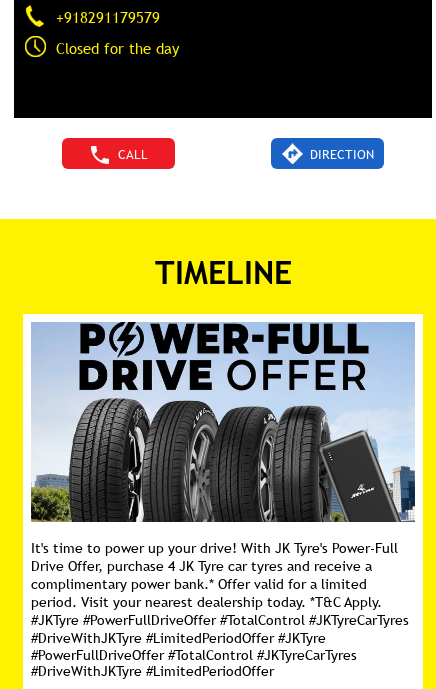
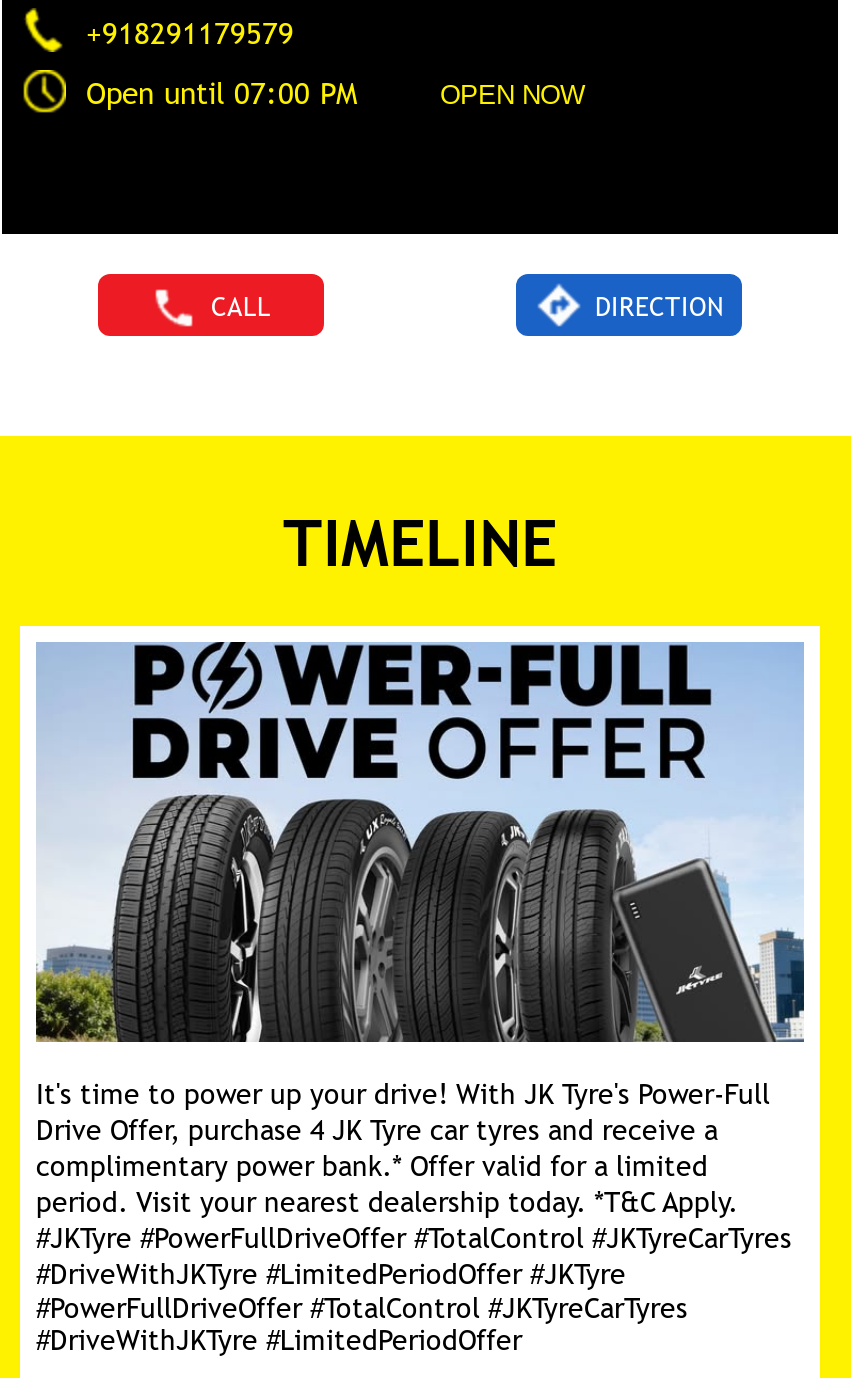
- Closed for the day
+ Open until 07:00 PM
+ OPEN NOW
